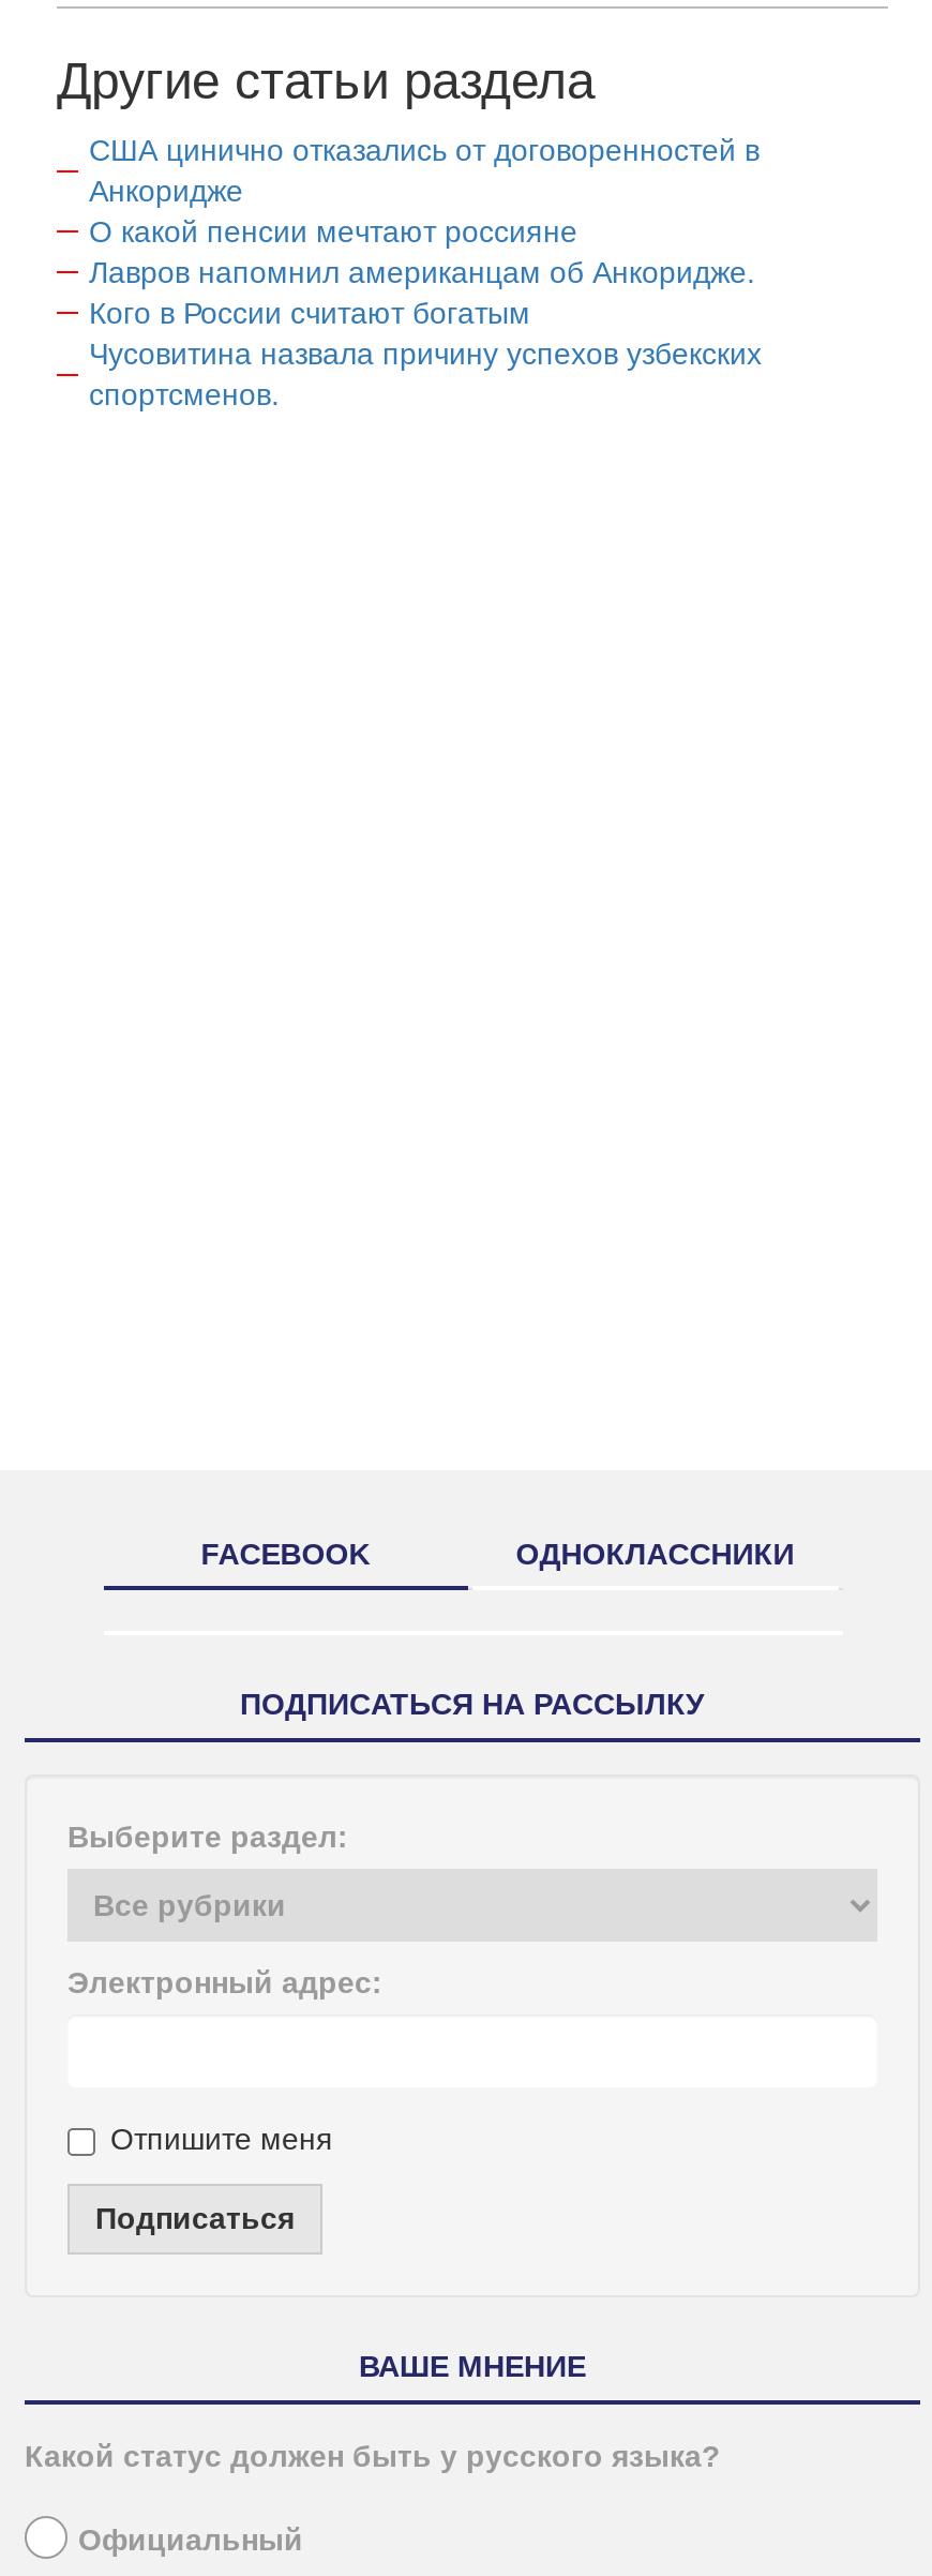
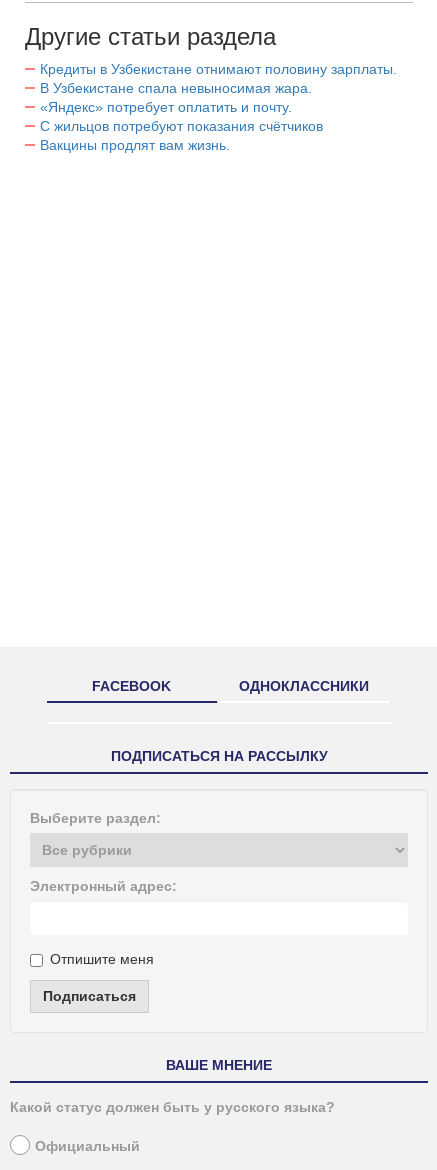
- США цинично отказались от договоренностей в
- Анкоридже
- О какой пенсии мечтают россияне
- Лавров напомнил американцам об Анкоридже.
- Кого в России считают богатым
- Чусовитина назвала причину успехов узбекских
- спортсменов.
+ Кредиты в Узбекистане отнимают половину зарплаты.
+ В Узбекистане спала невыносимая жара.
+ «Яндекс» потребует оплатить и почту.
+ С жильцов потребуют показания счётчиков
+ Вакцины продлят вам жизнь.
